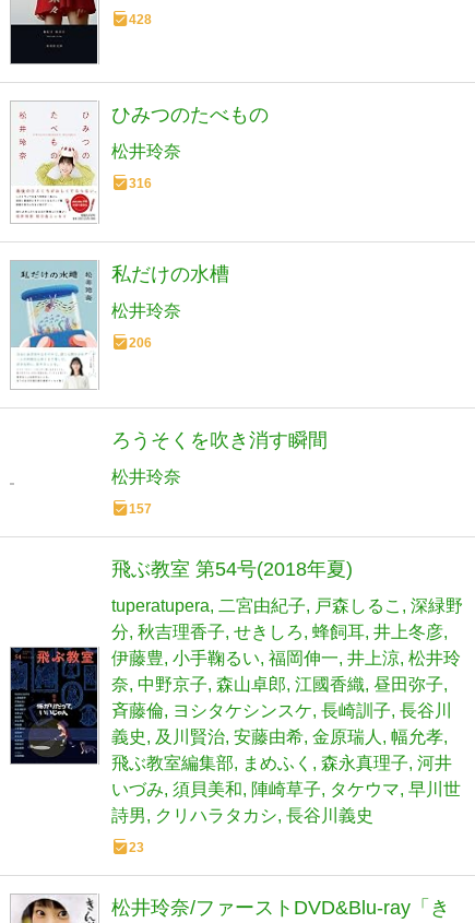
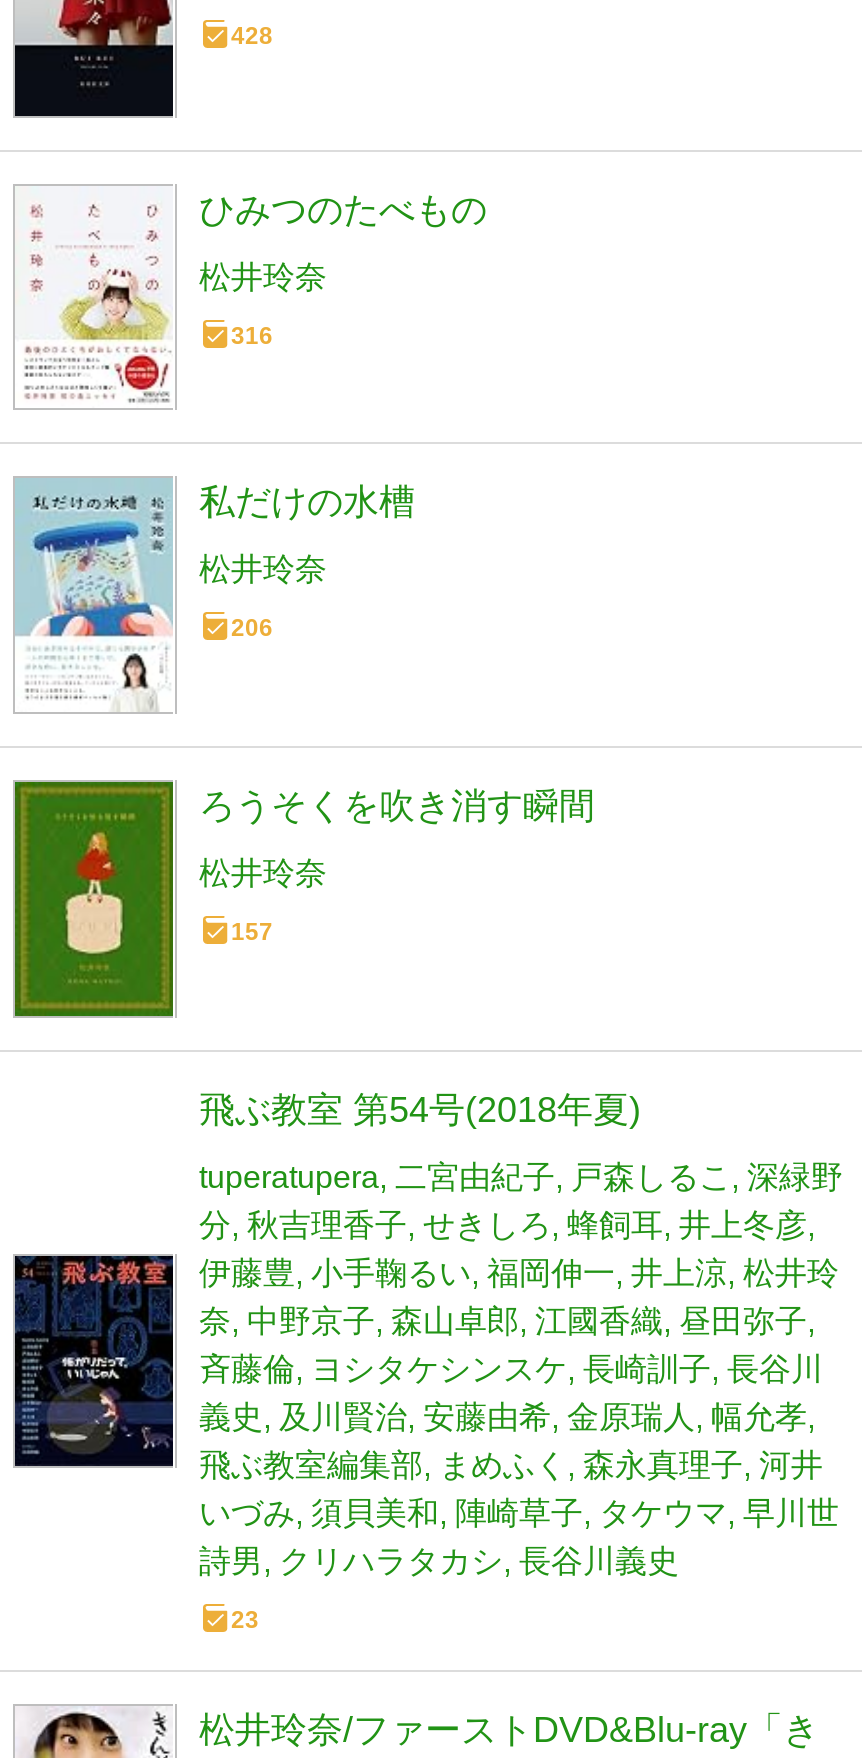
+ [image]
